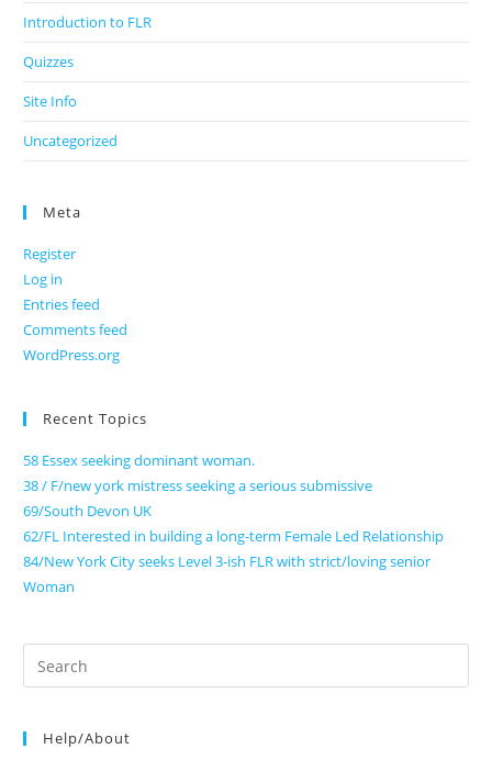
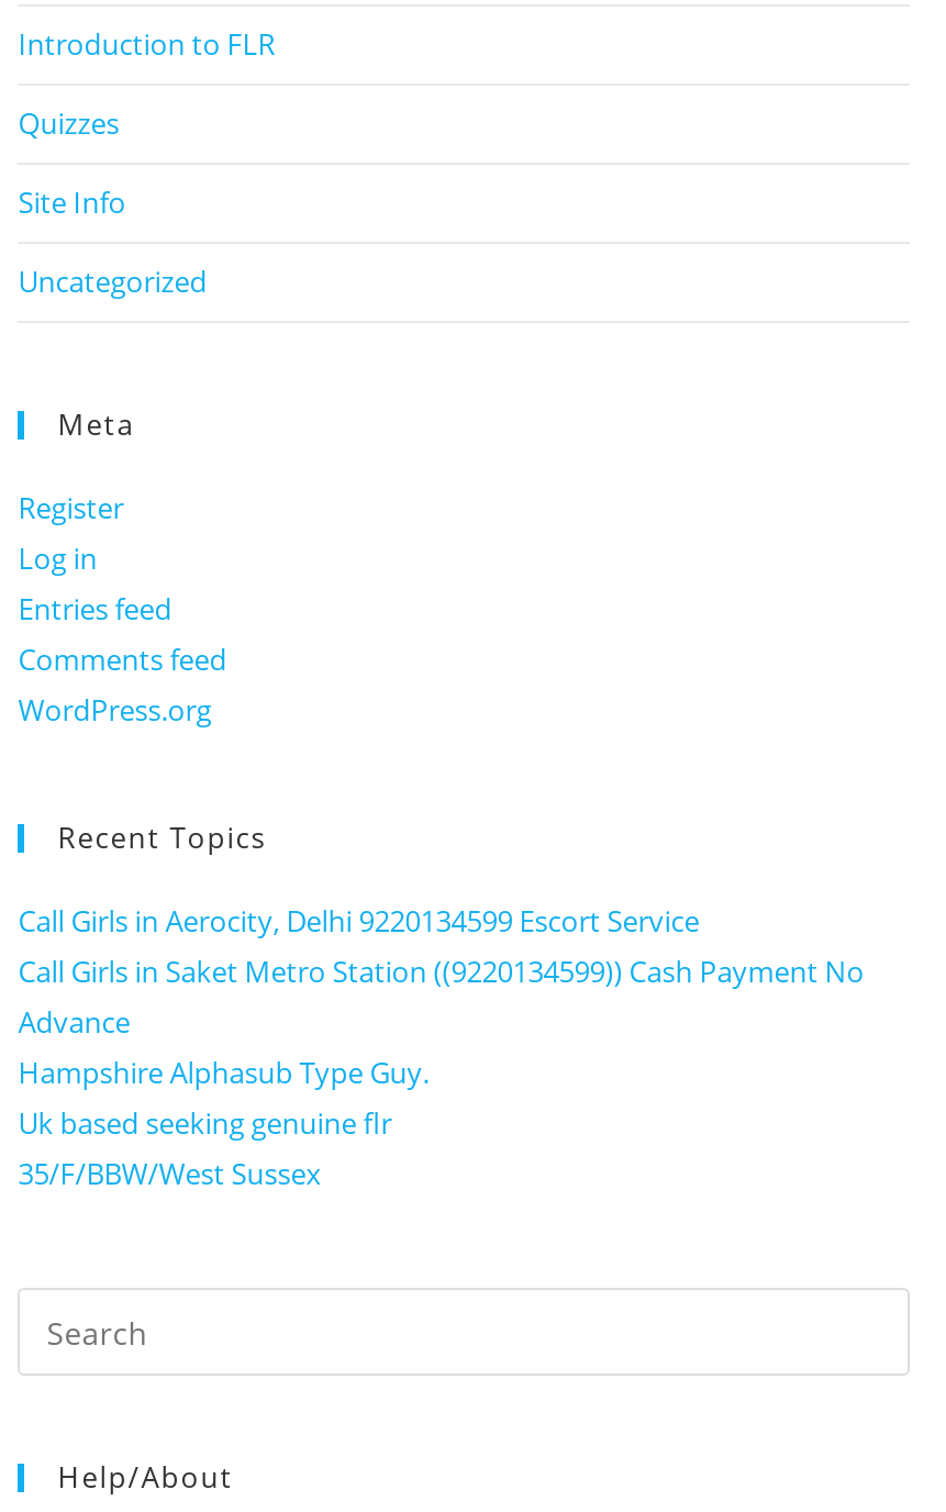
- 58 Essex seeking dominant woman.
- 38 / F/new york mistress seeking a serious submissive
- 69/South Devon UK
- 62/FL Interested in building a long-term Female Led Relationship
- 84/New York City seeks Level 3-ish FLR with strict/loving senior
- Woman
+ Call Girls in Aerocity, Delhi 9220134599 Escort Service
+ Call Girls in Saket Metro Station ((9220134599)) Cash Payment No
+ Advance
+ Hampshire Alphasub Type Guy.
+ Uk based seeking genuine flr
+ 35/F/BBW/West Sussex
